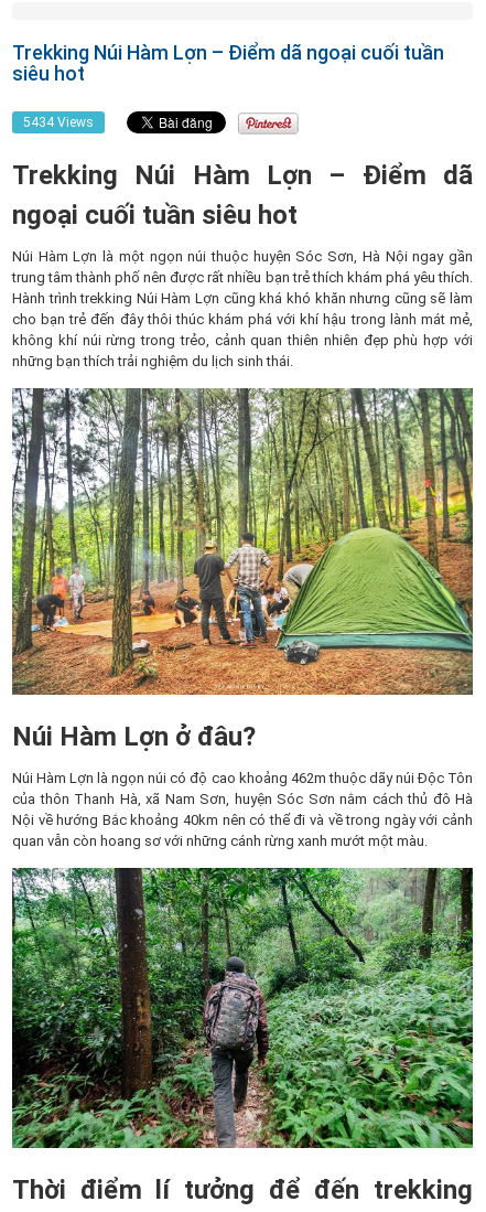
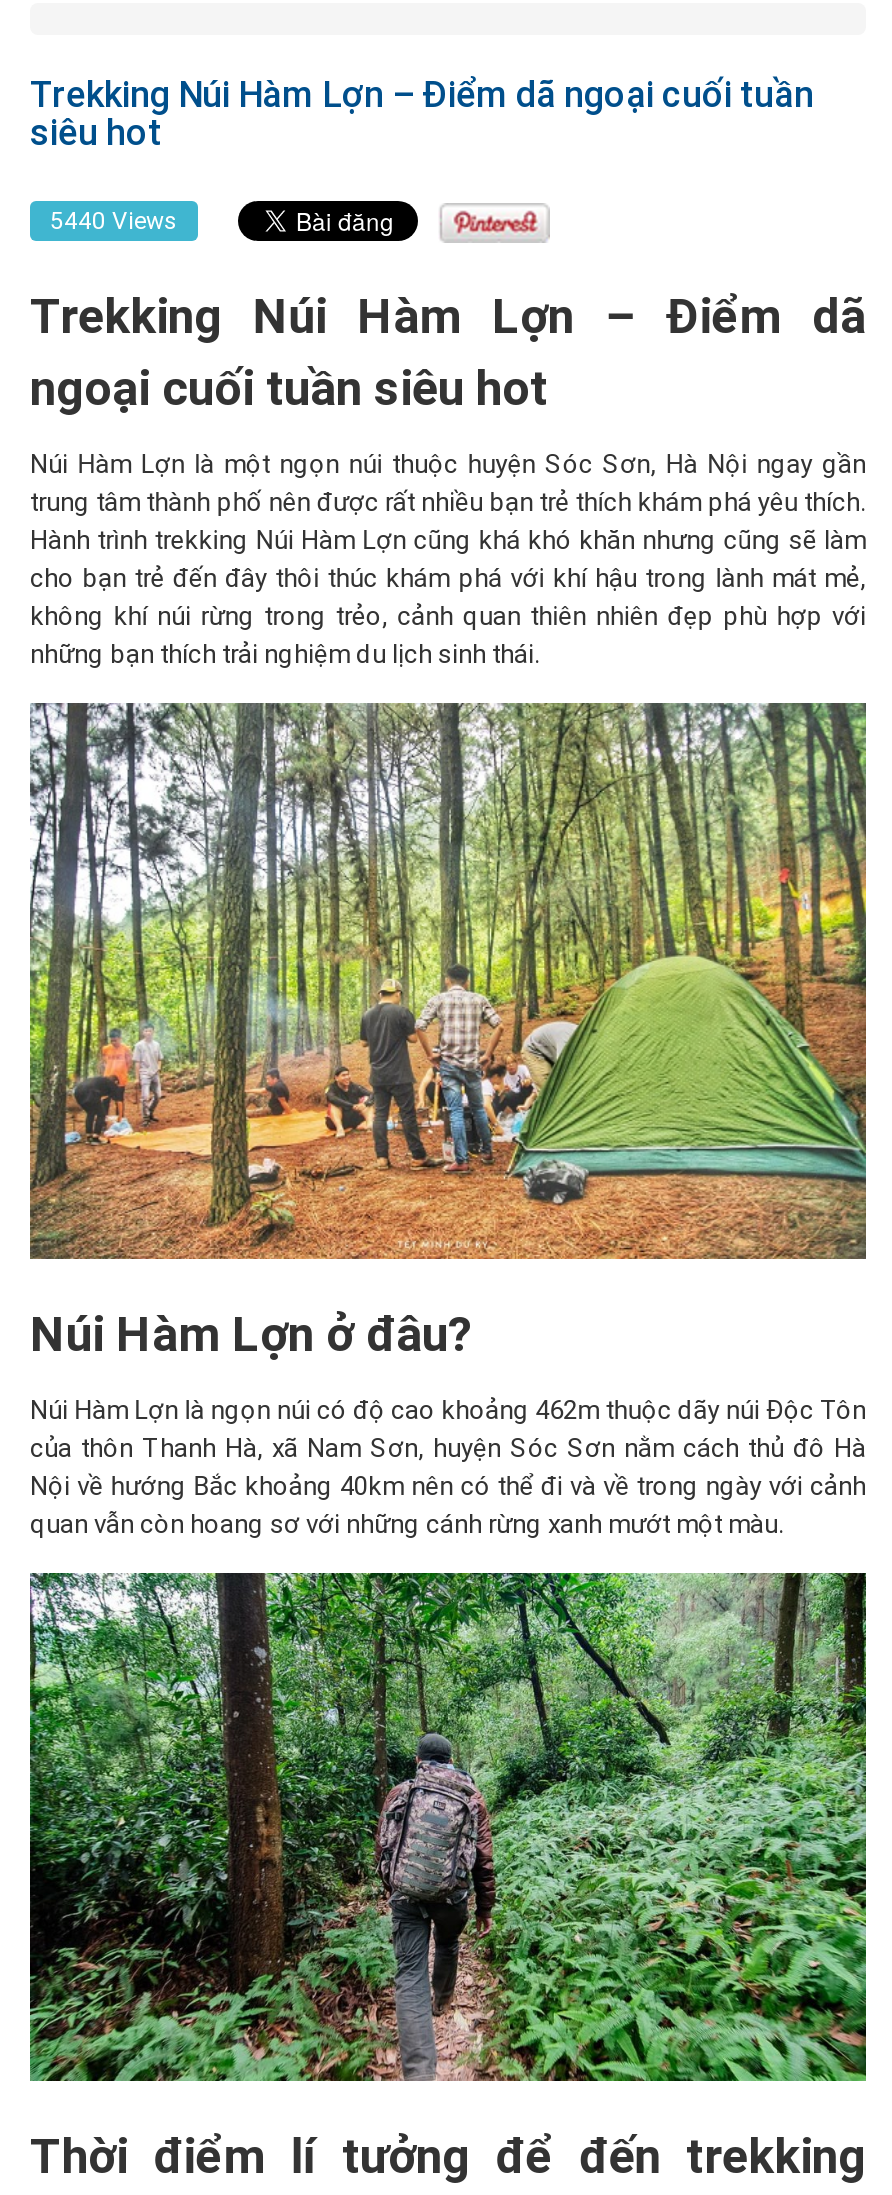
- 5434 Views
+ 5440 Views
